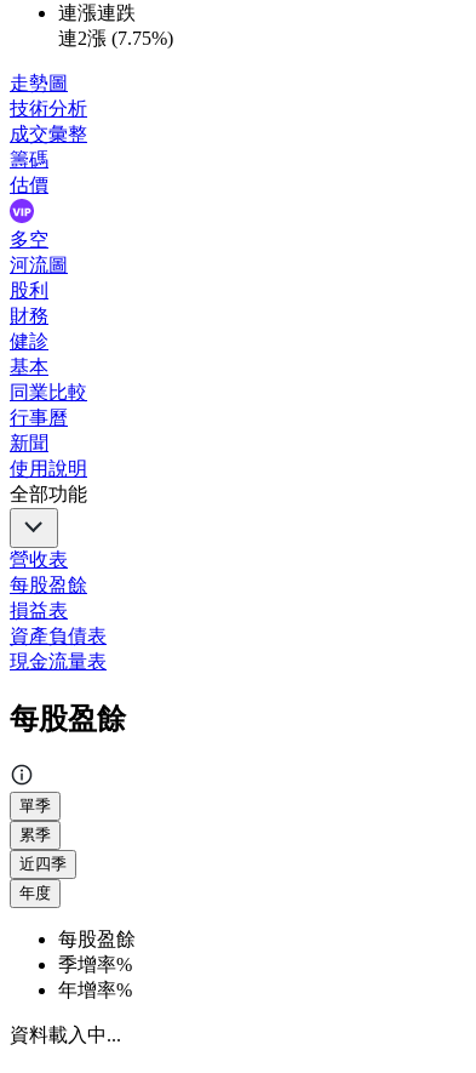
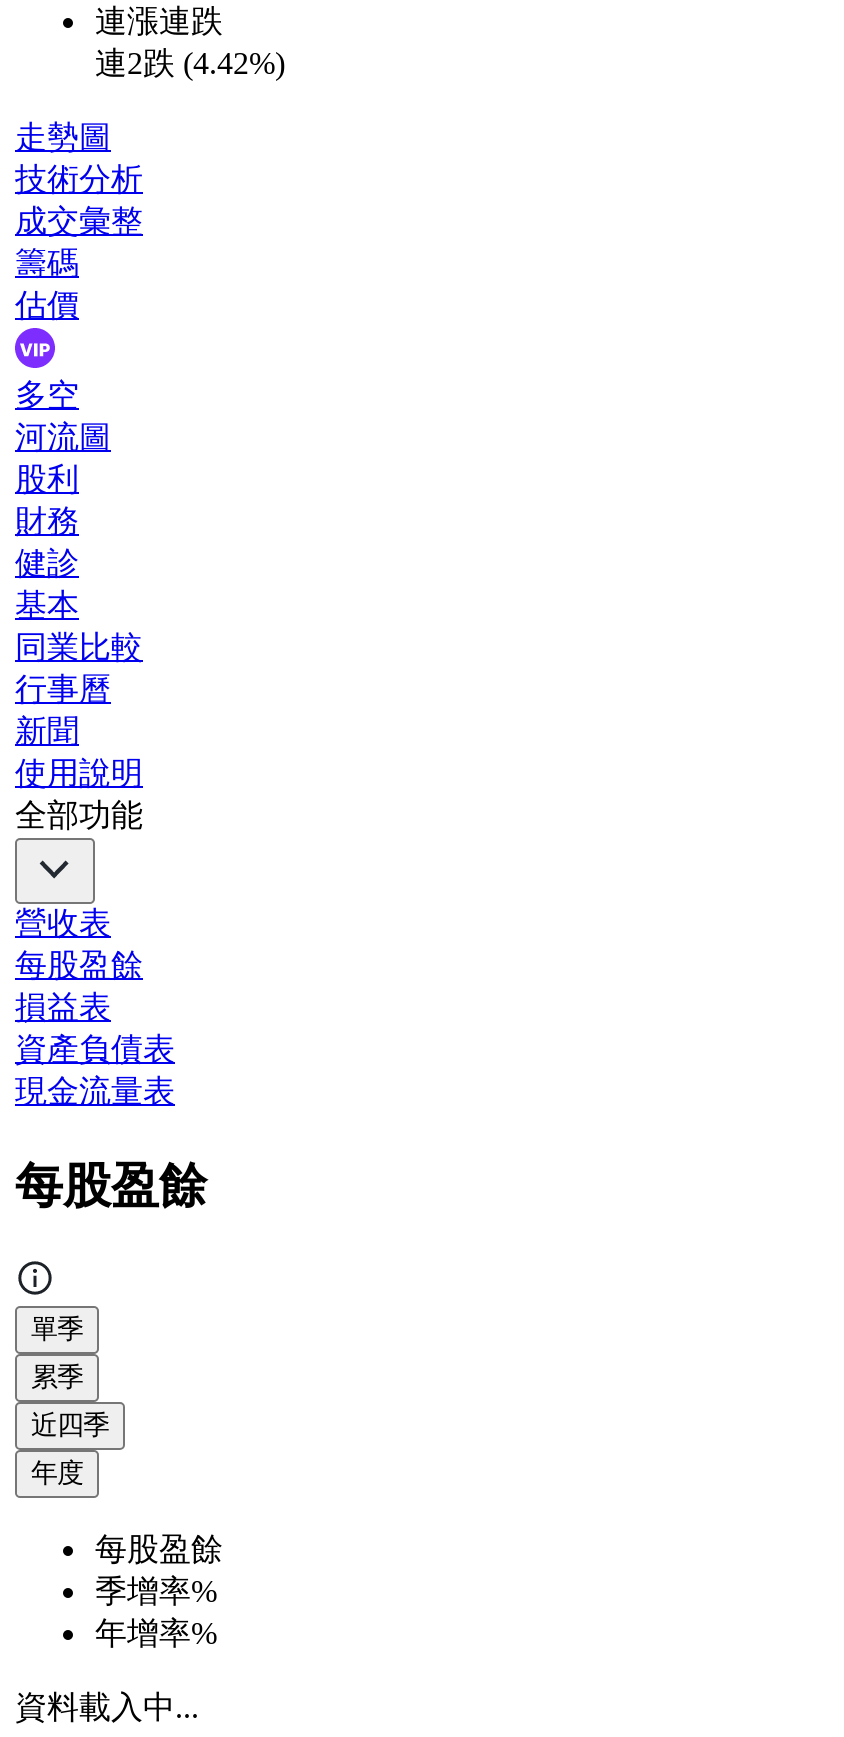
- 連2漲 (7.75%)
+ 連2跌 (4.42%)
